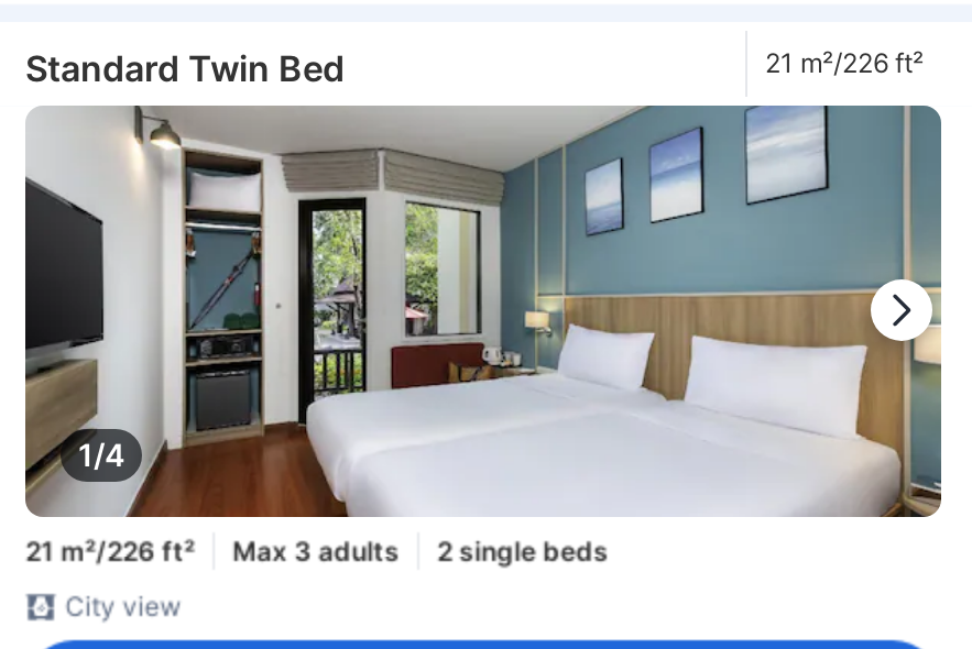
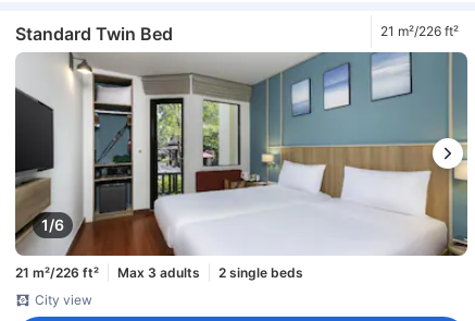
- 1/4
+ 1/6
